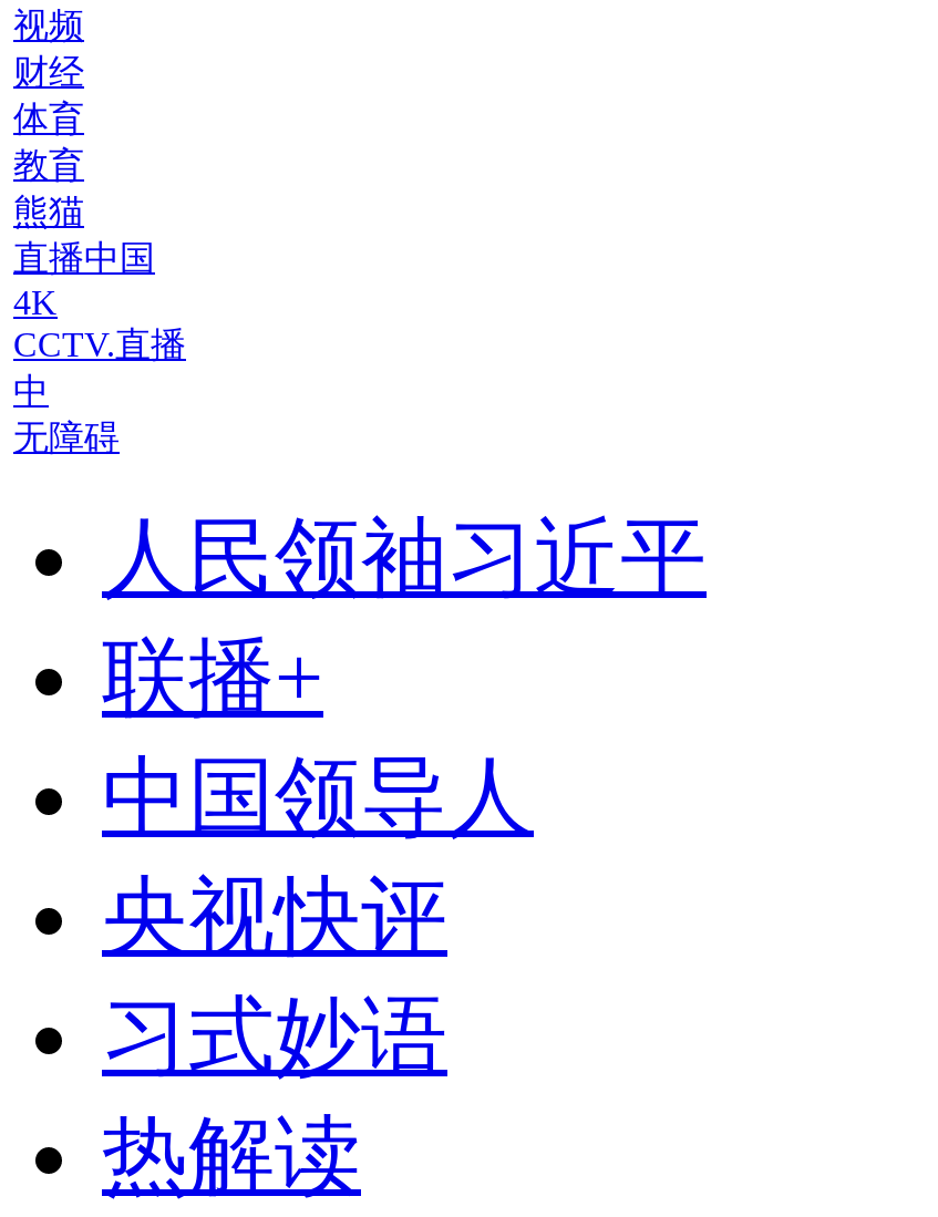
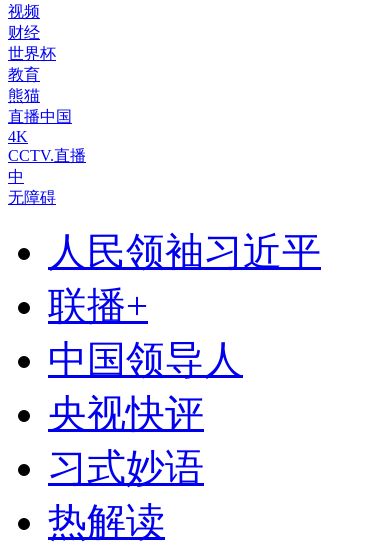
- 体育
+ 世界杯
